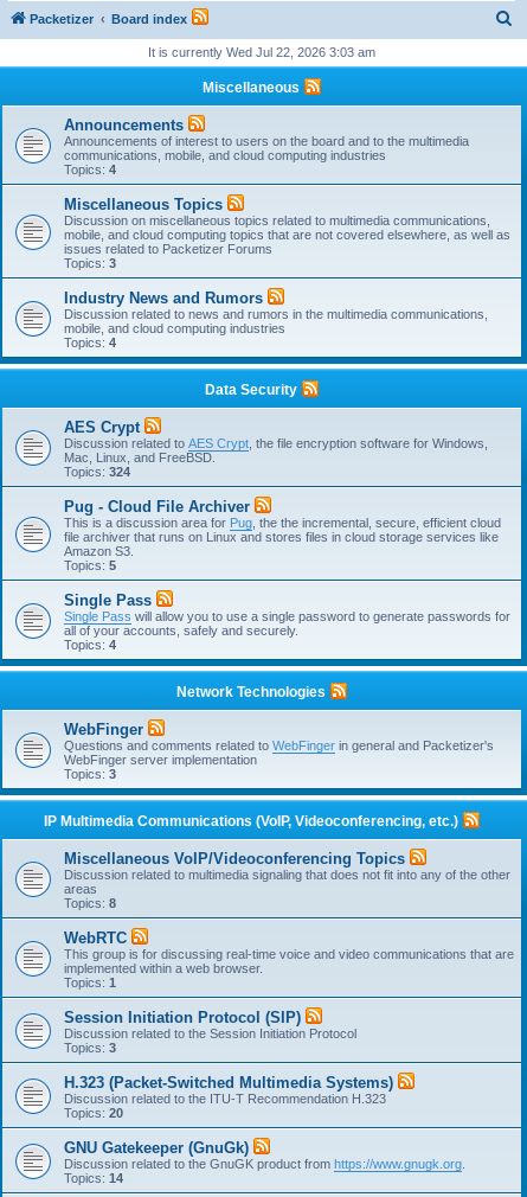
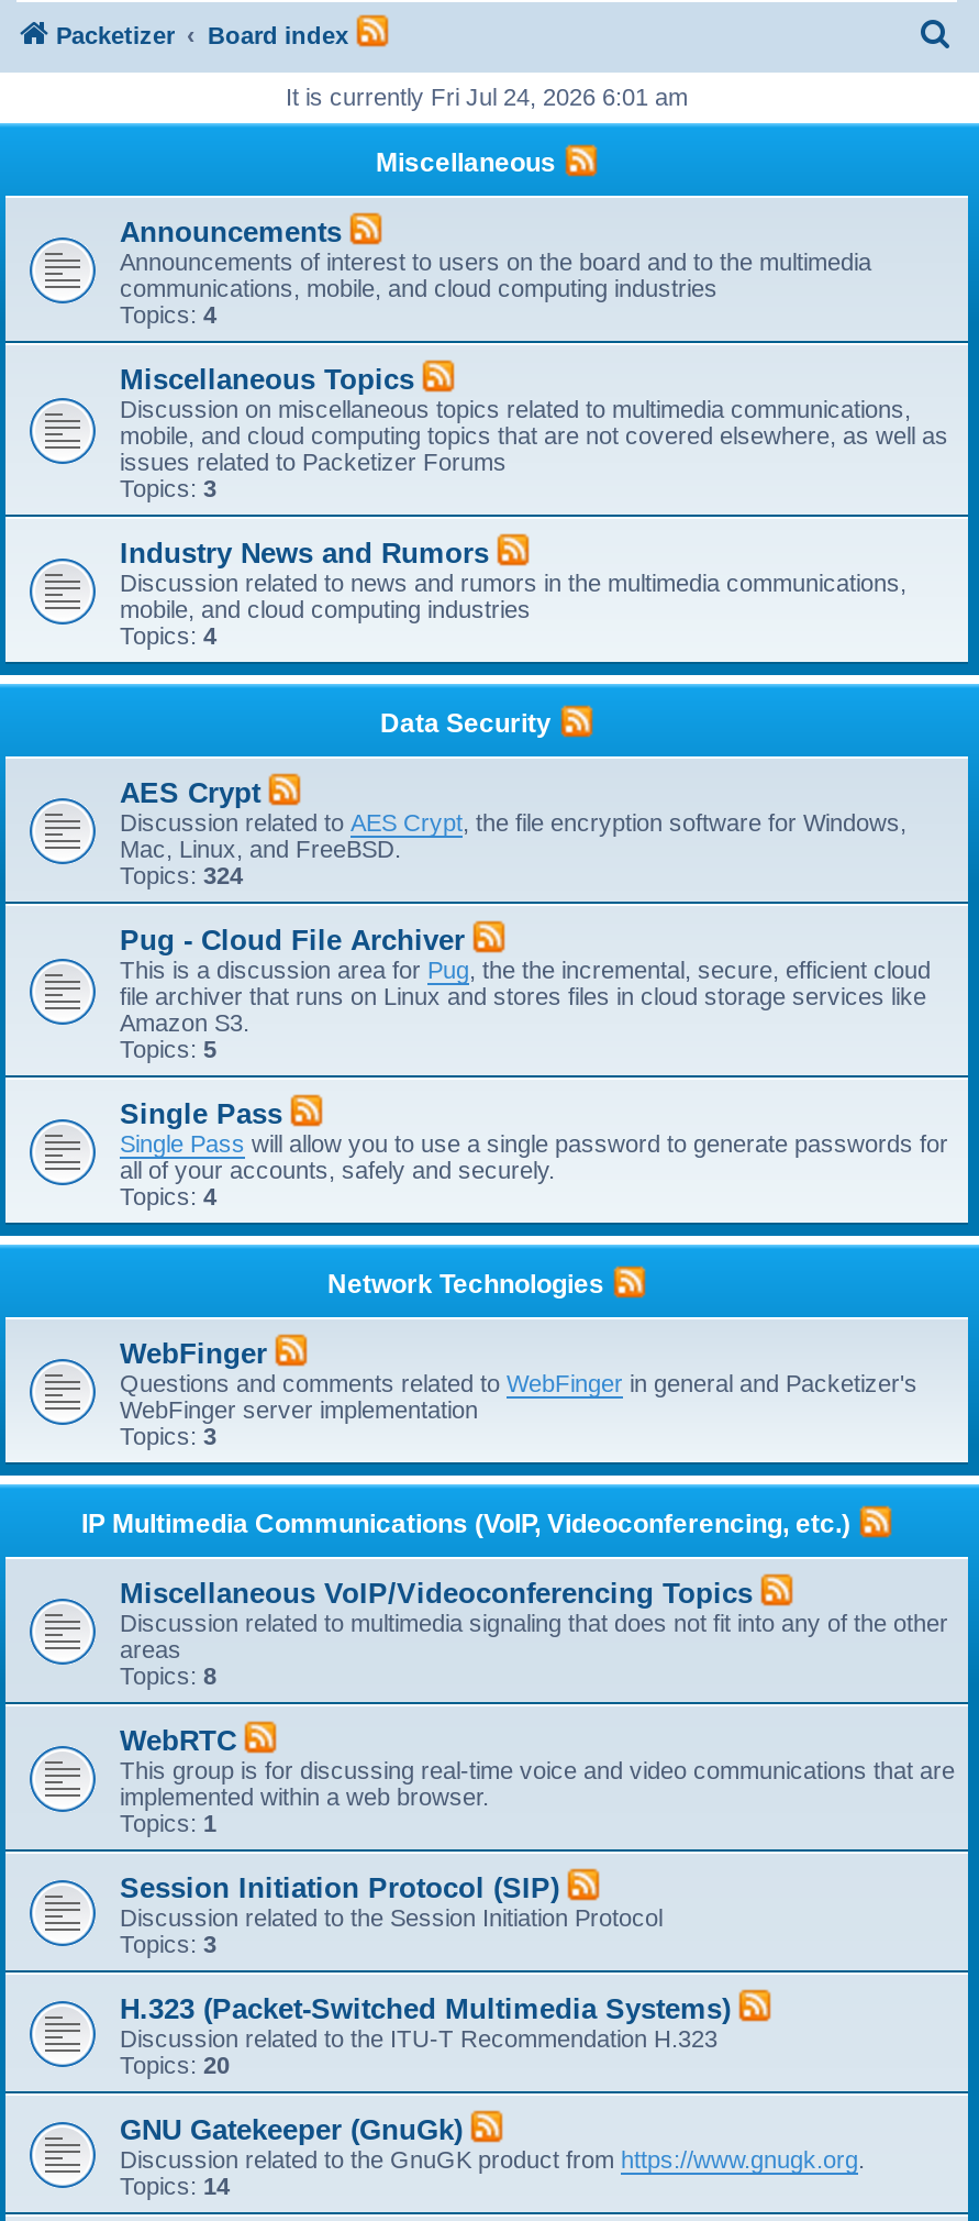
- It is currently Wed Jul 22, 2026 3:03 am
+ It is currently Fri Jul 24, 2026 6:01 am
